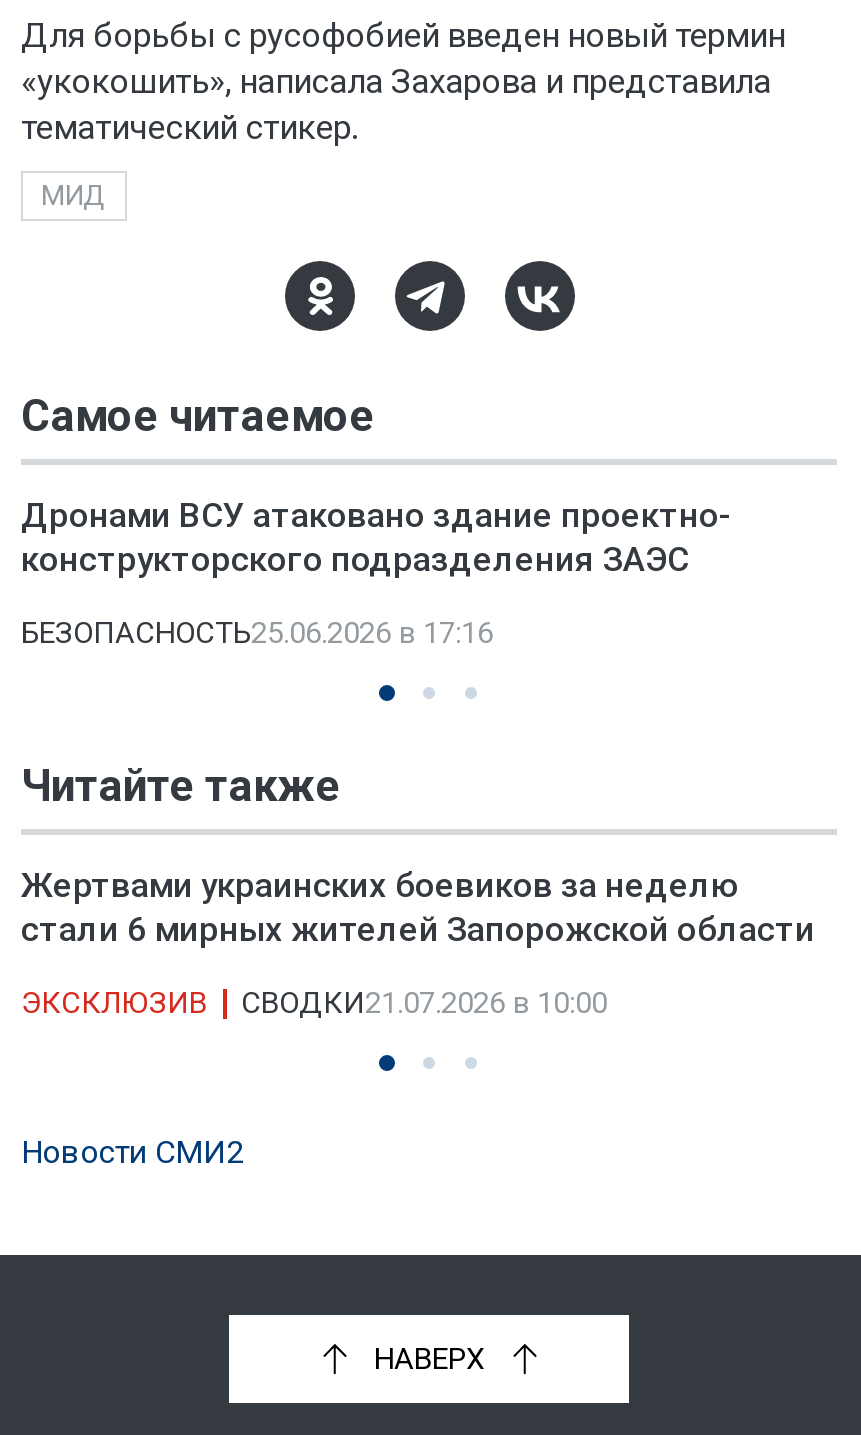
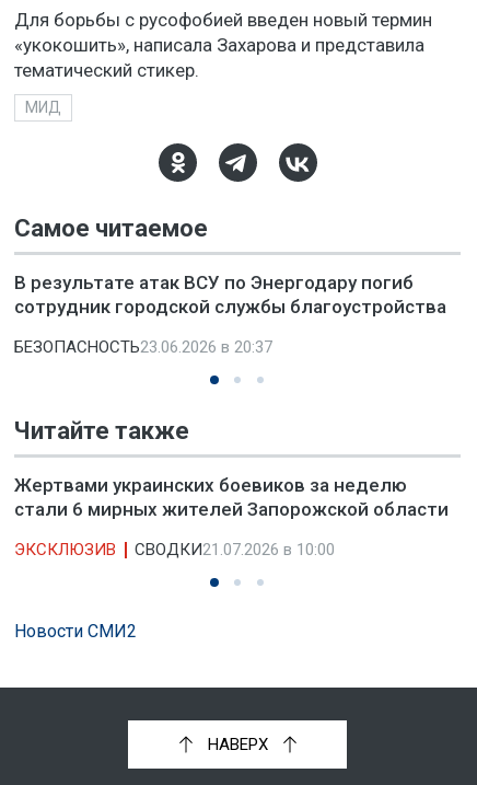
- Дронами ВСУ атаковано здание проектно-
- конструкторского подразделения ЗАЭС
+ В результате атак ВСУ по Энергодару погиб
+ сотрудник городской службы благоустройства

- БЕЗОПАСНОСТЬ25.06.2026 в 17:16
+ БЕЗОПАСНОСТЬ23.06.2026 в 20:37
